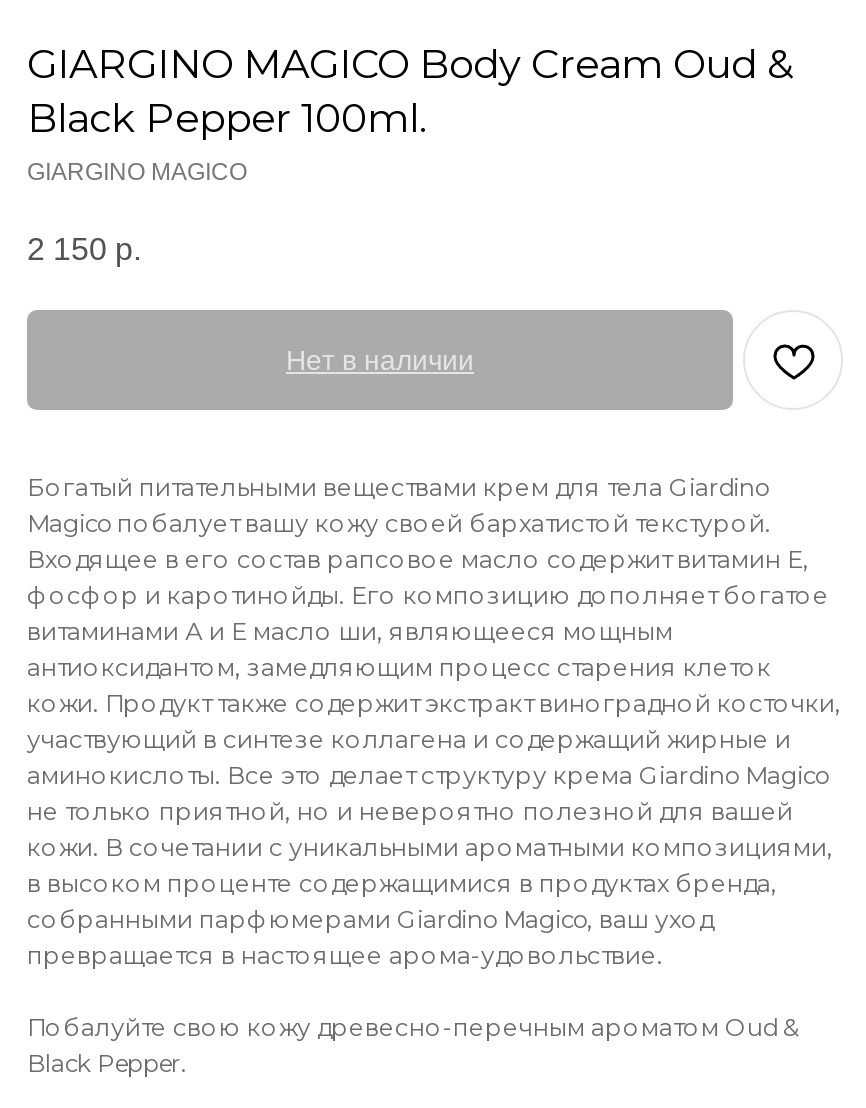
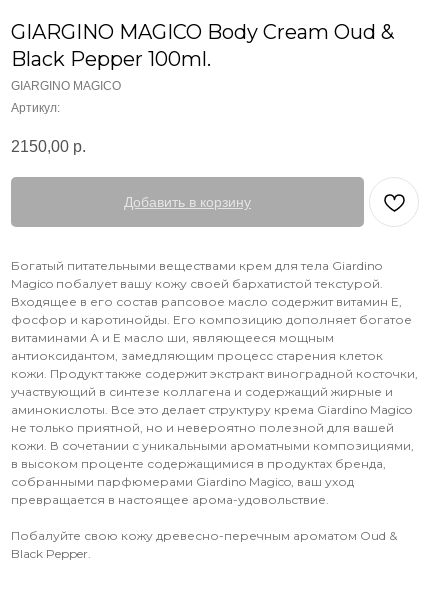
- 2 150 р.
- Нет в наличии
+ Артикул:
+ 2150,00 р.
+ Добавить в корзину
